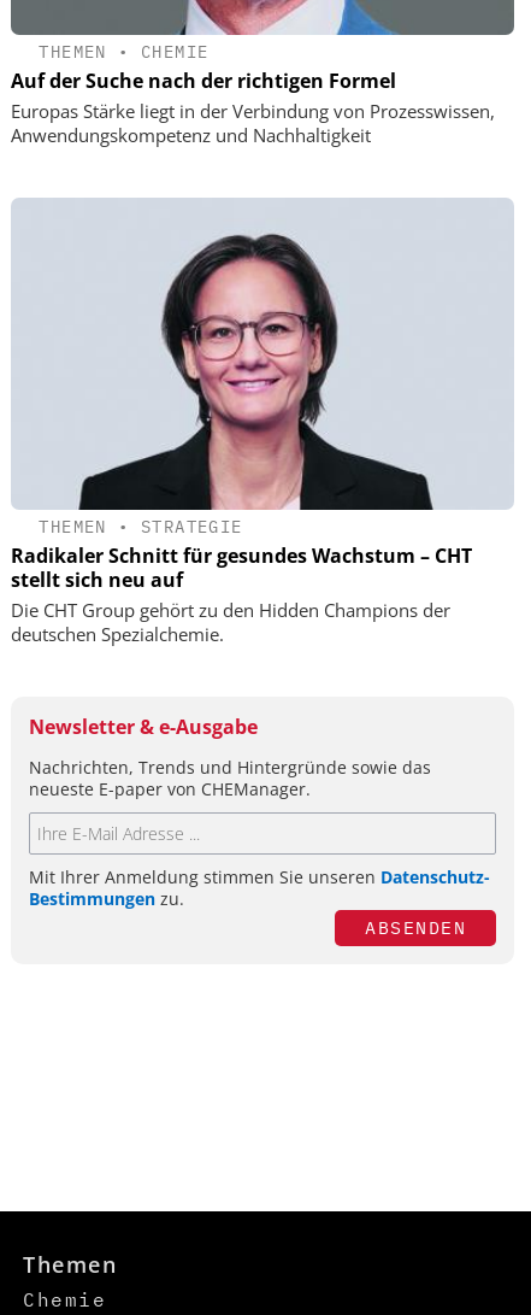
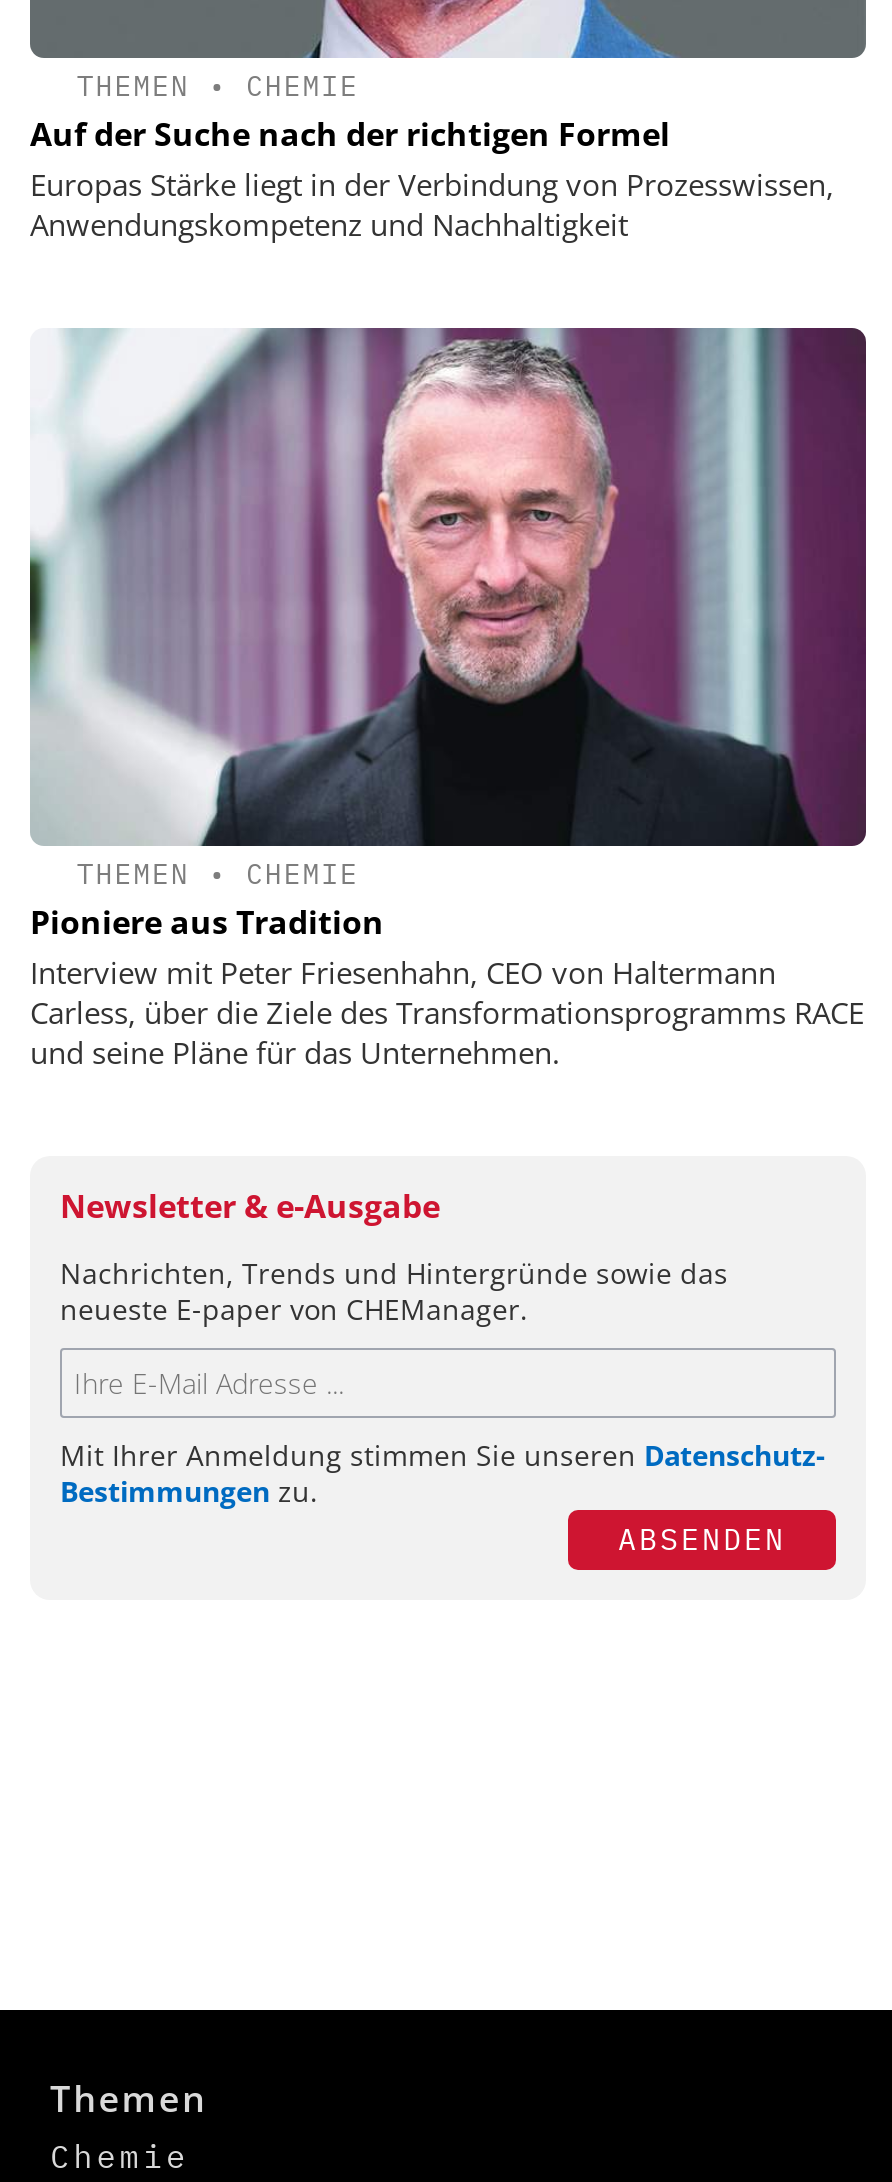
- [image]
- THEMEN • STRATEGIE
- Radikaler Schnitt für gesundes Wachstum – CHT
- stellt sich neu auf
- Die CHT Group gehört zu den Hidden Champions der
- deutschen Spezialchemie.
+ [image]
+ THEMEN • CHEMIE
+ Pioniere aus Tradition
+ Interview mit Peter Friesenhahn, CEO von Haltermann
+ Carless, über die Ziele des Transformationsprogramms RACE
+ und seine Pläne für das Unternehmen.
